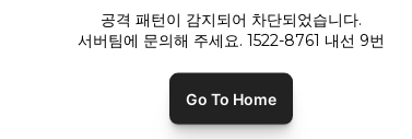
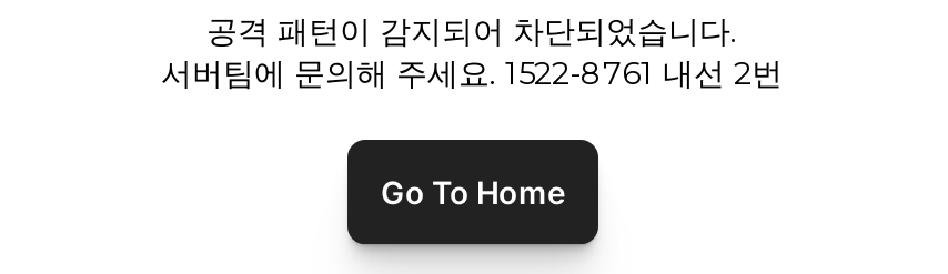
- 서버팀에 문의해 주세요. 1522-8761 내선 9번
+ 서버팀에 문의해 주세요. 1522-8761 내선 2번
